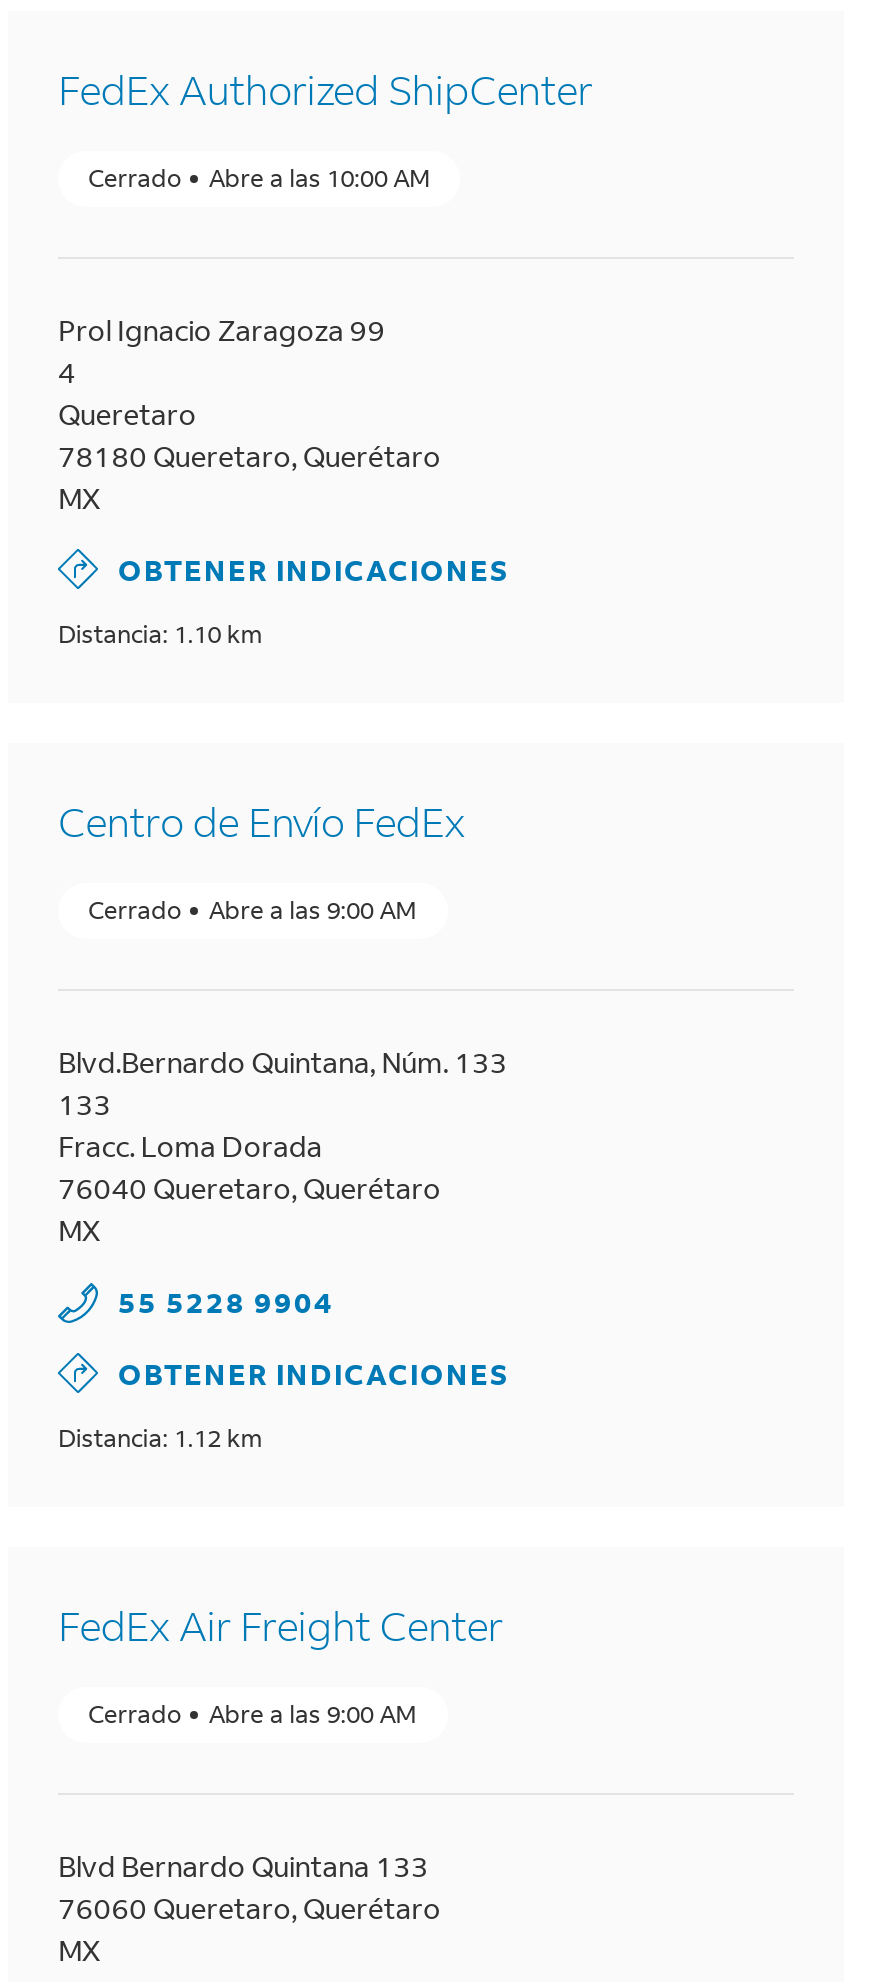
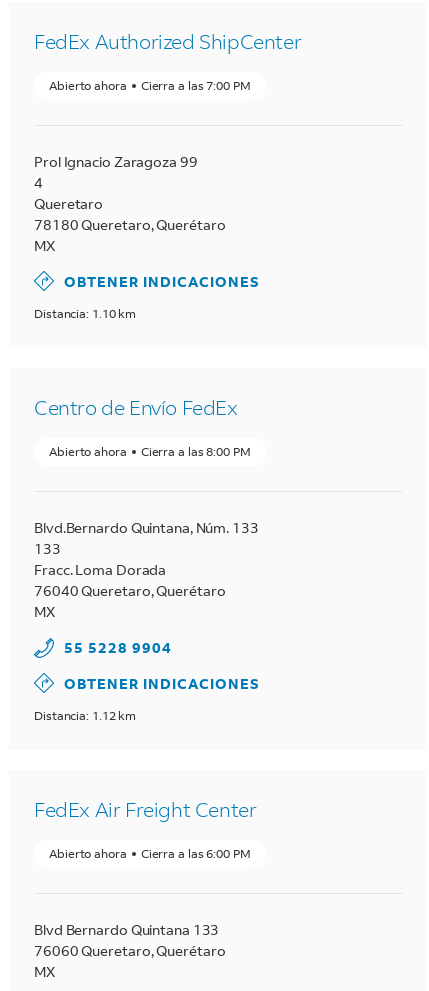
- Cerrado
- Abre a las 10:00 AM
+ Abierto ahora
+ Cierra a las 7:00 PM

- Cerrado
- Abre a las 9:00 AM
+ Abierto ahora
+ Cierra a las 8:00 PM

- Cerrado
- Abre a las 9:00 AM
+ Abierto ahora
+ Cierra a las 6:00 PM
